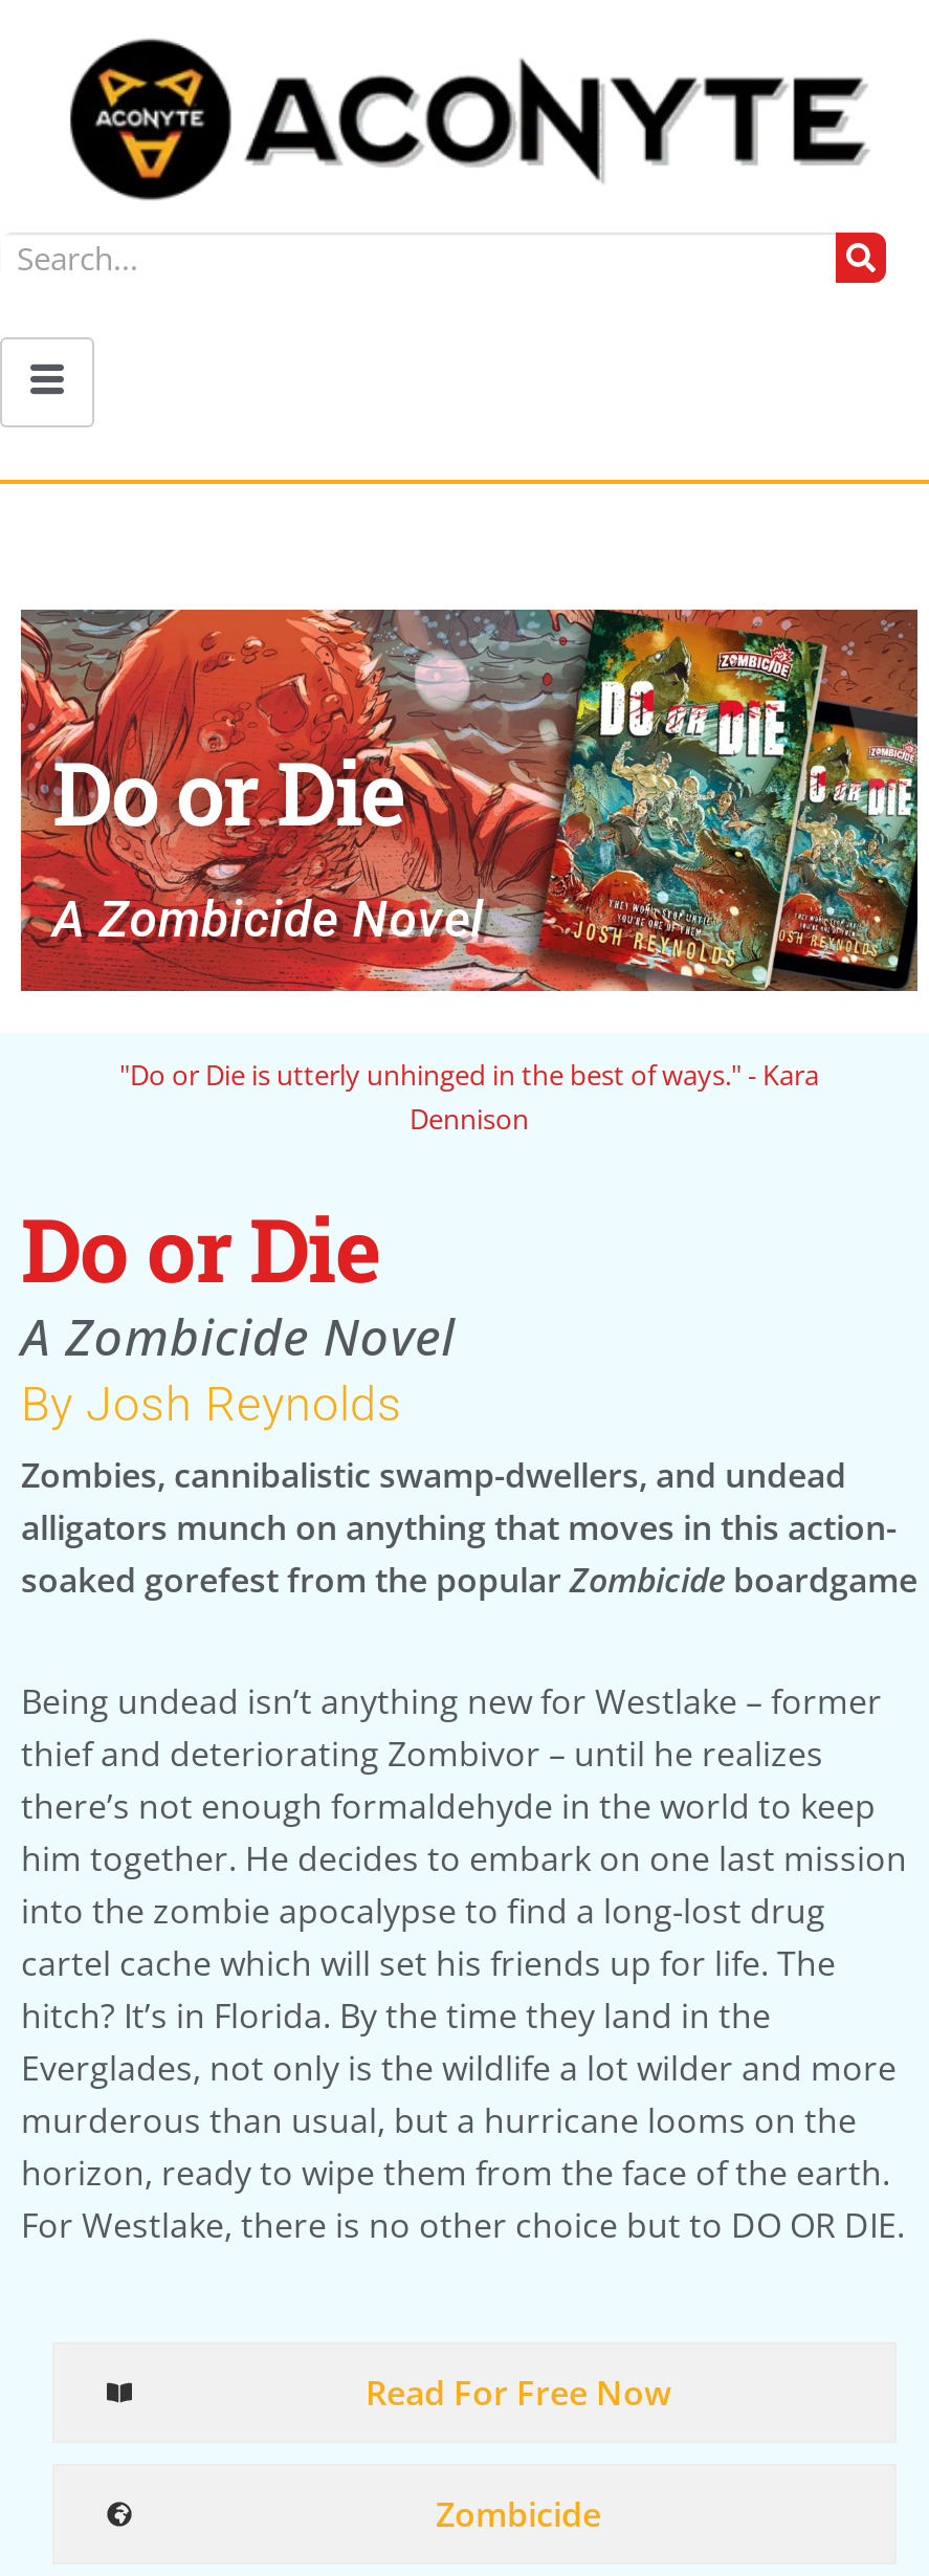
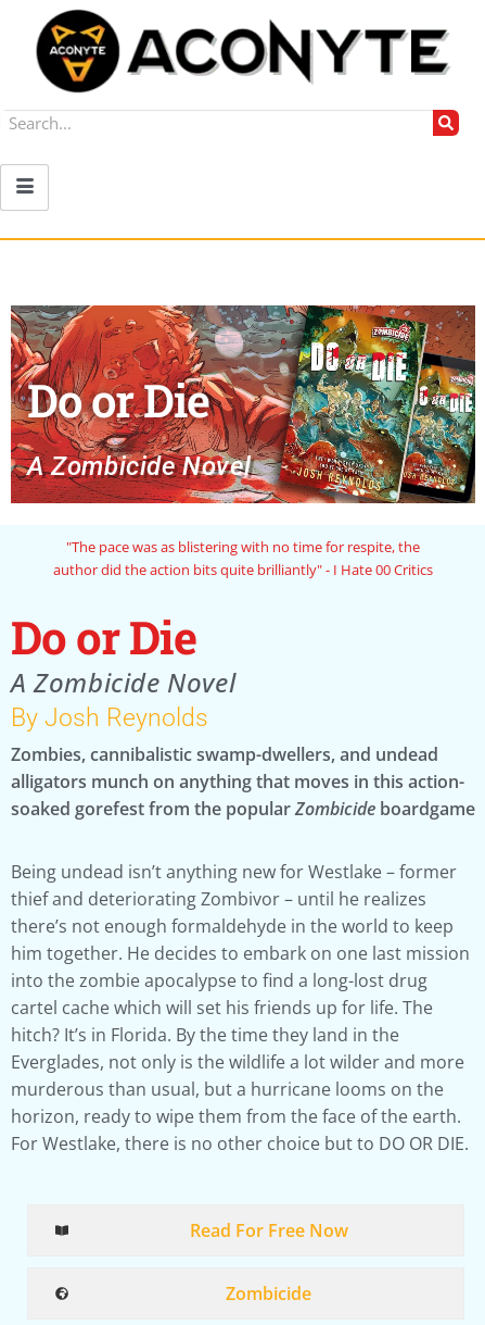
- "Do or Die is utterly unhinged in the best of ways." - Kara
- Dennison
+ "The pace was as blistering with no time for respite, the
+ author did the action bits quite brilliantly" - I Hate 00 Critics
